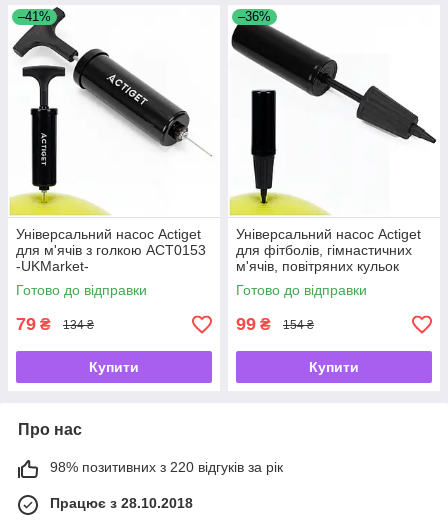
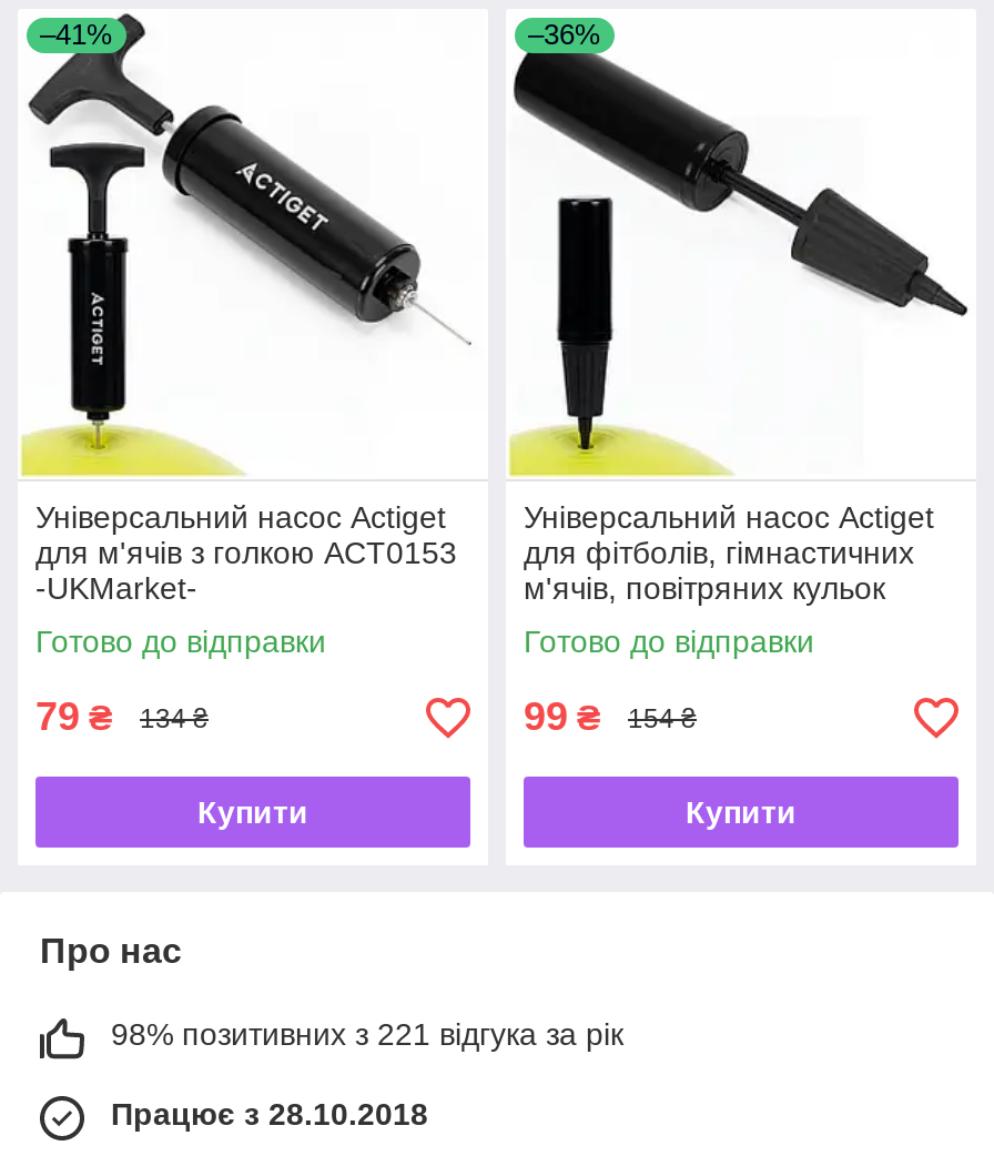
- 98% позитивних з 220 відгуків за рік
+ 98% позитивних з 221 відгука за рік
